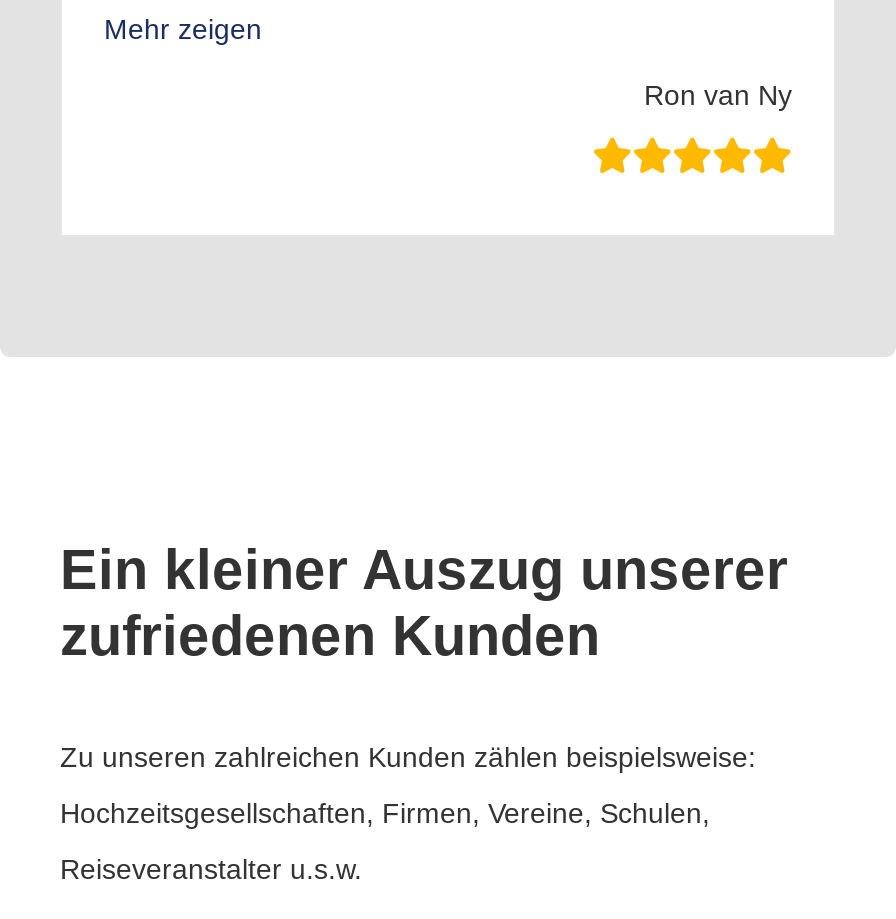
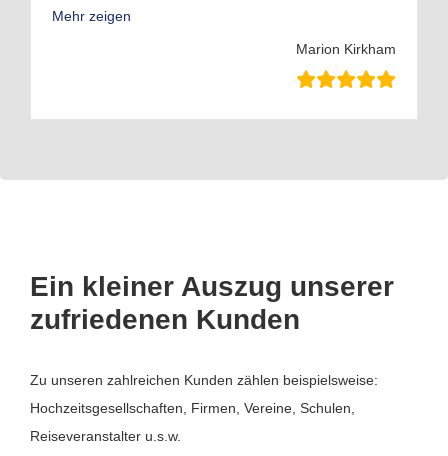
- Ron van Ny
+ Marion Kirkham
